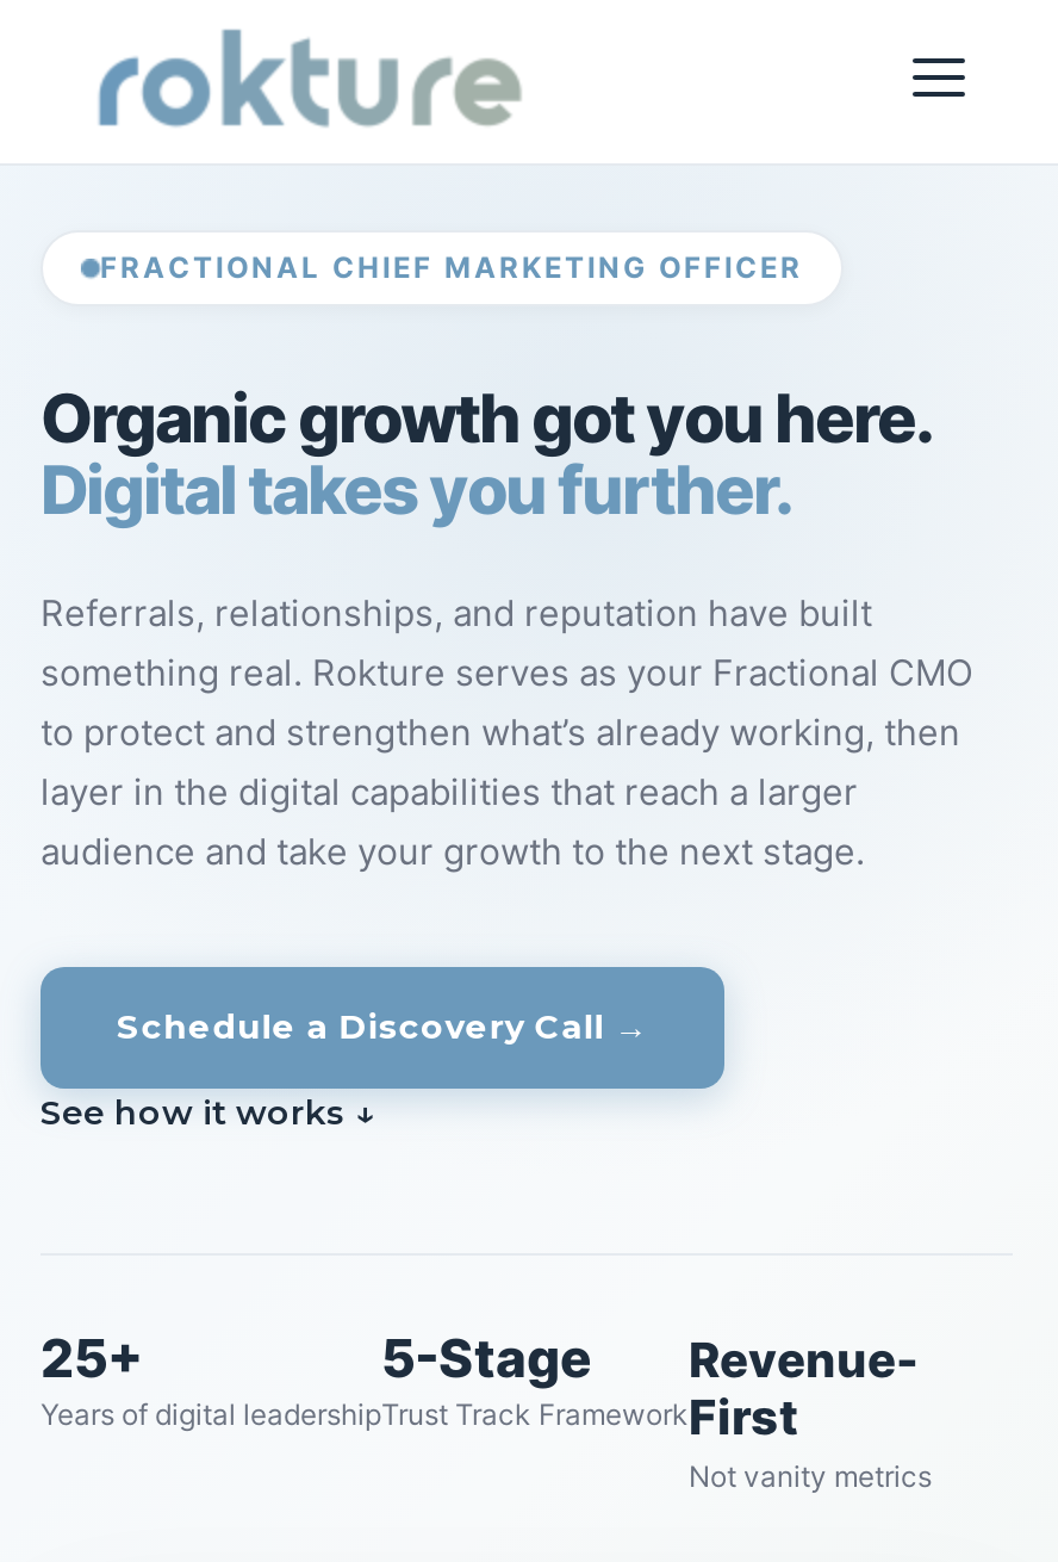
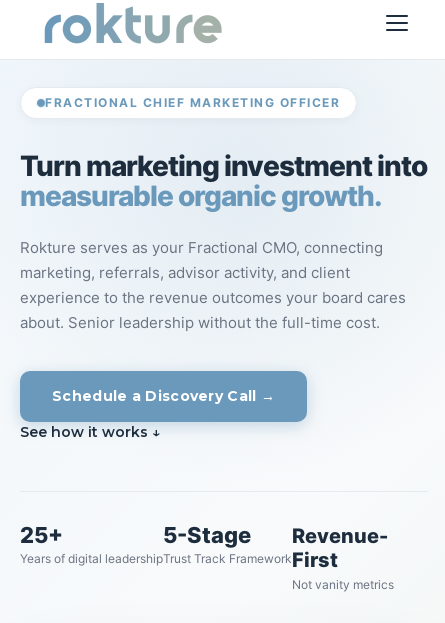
- Organic growth got you here.
- Digital takes you further.
+ Turn marketing investment into
+ measurable organic growth.

- Referrals, relationships, and reputation have built
- something real. Rokture serves as your Fractional CMO
- to protect and strengthen what’s already working, then
- layer in the digital capabilities that reach a larger
- audience and take your growth to the next stage.
+ Rokture serves as your Fractional CMO, connecting
+ marketing, referrals, advisor activity, and client
+ experience to the revenue outcomes your board cares
+ about. Senior leadership without the full-time cost.
